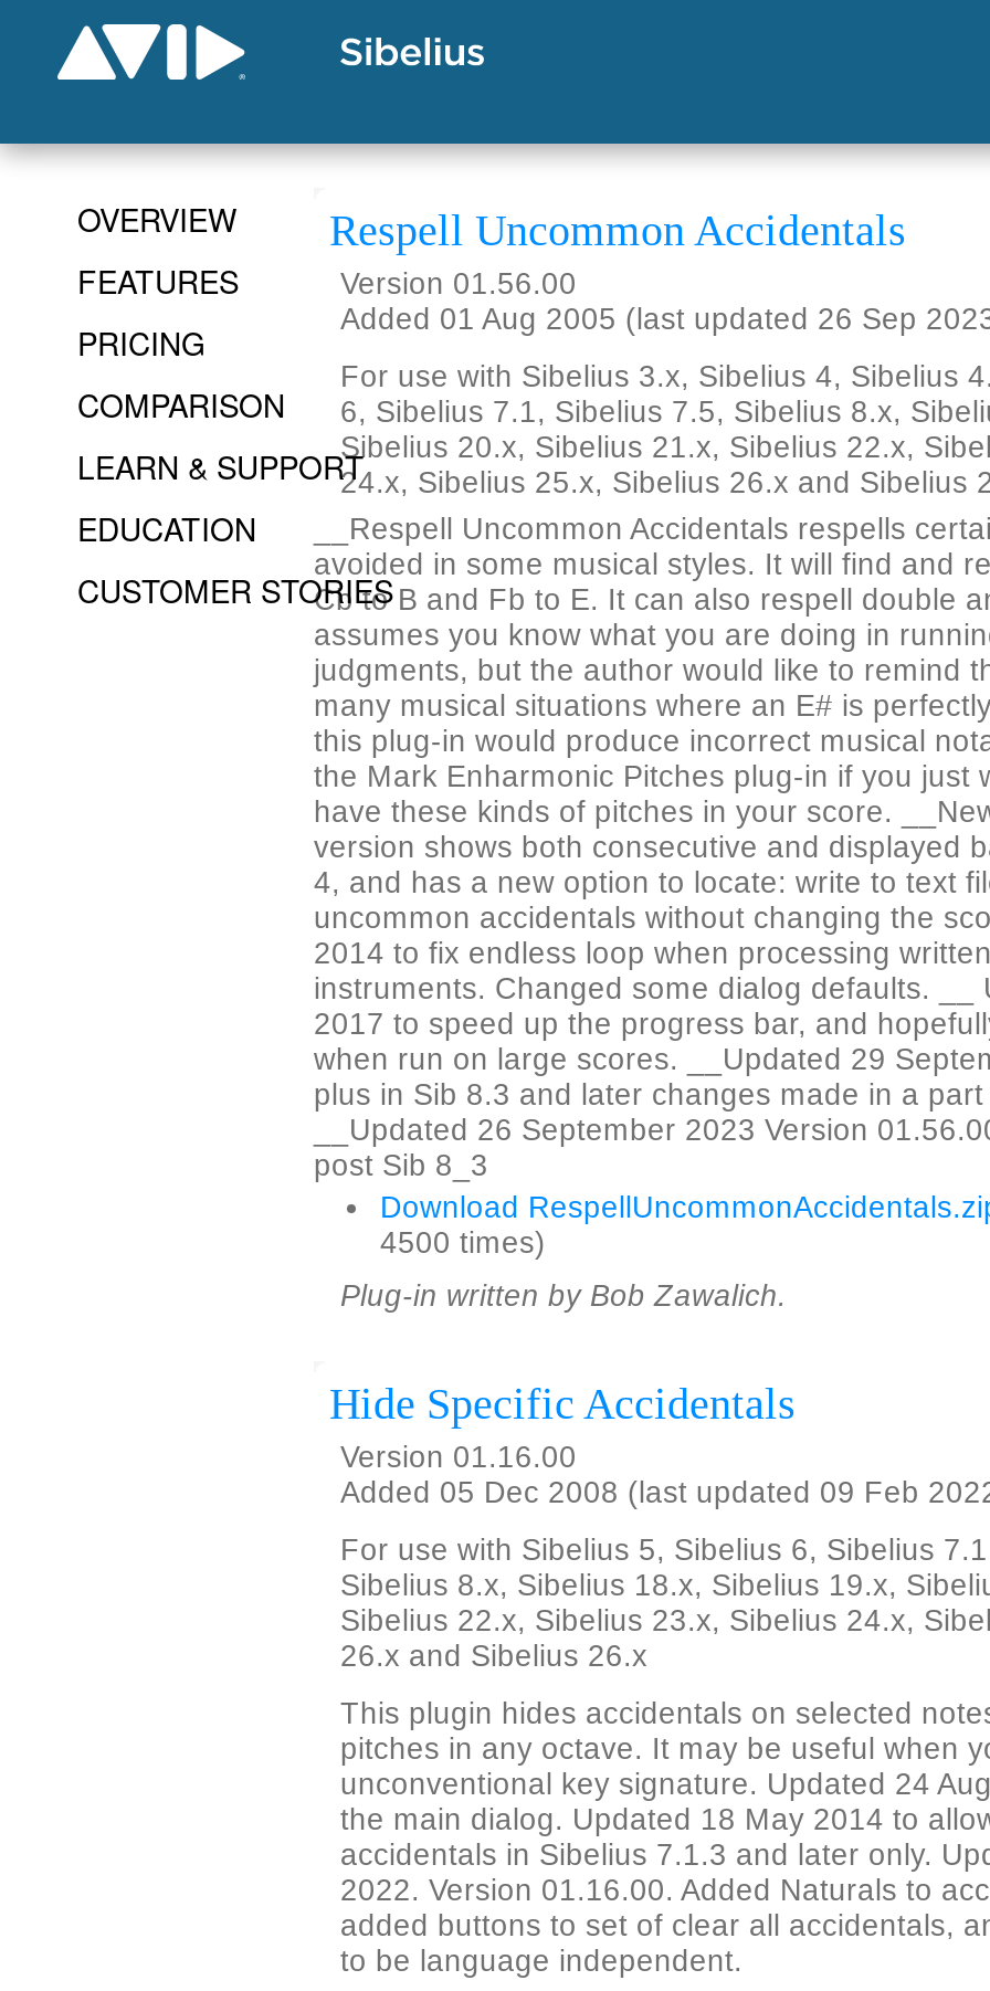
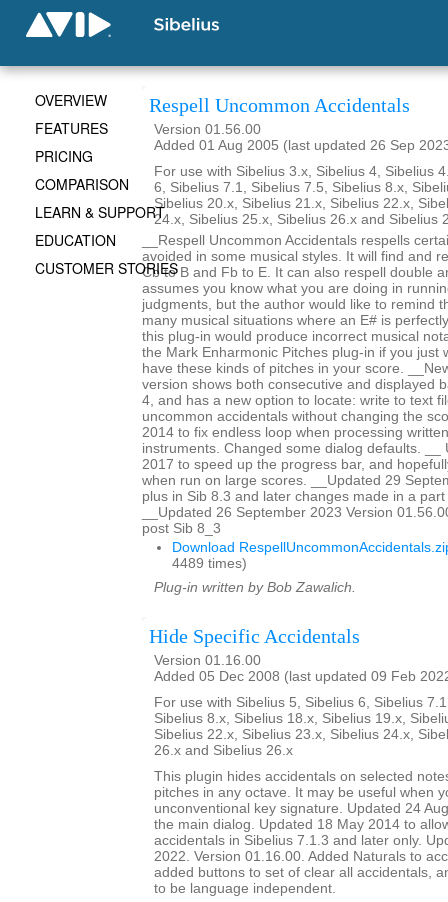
- 4500 times)
+ 4489 times)
